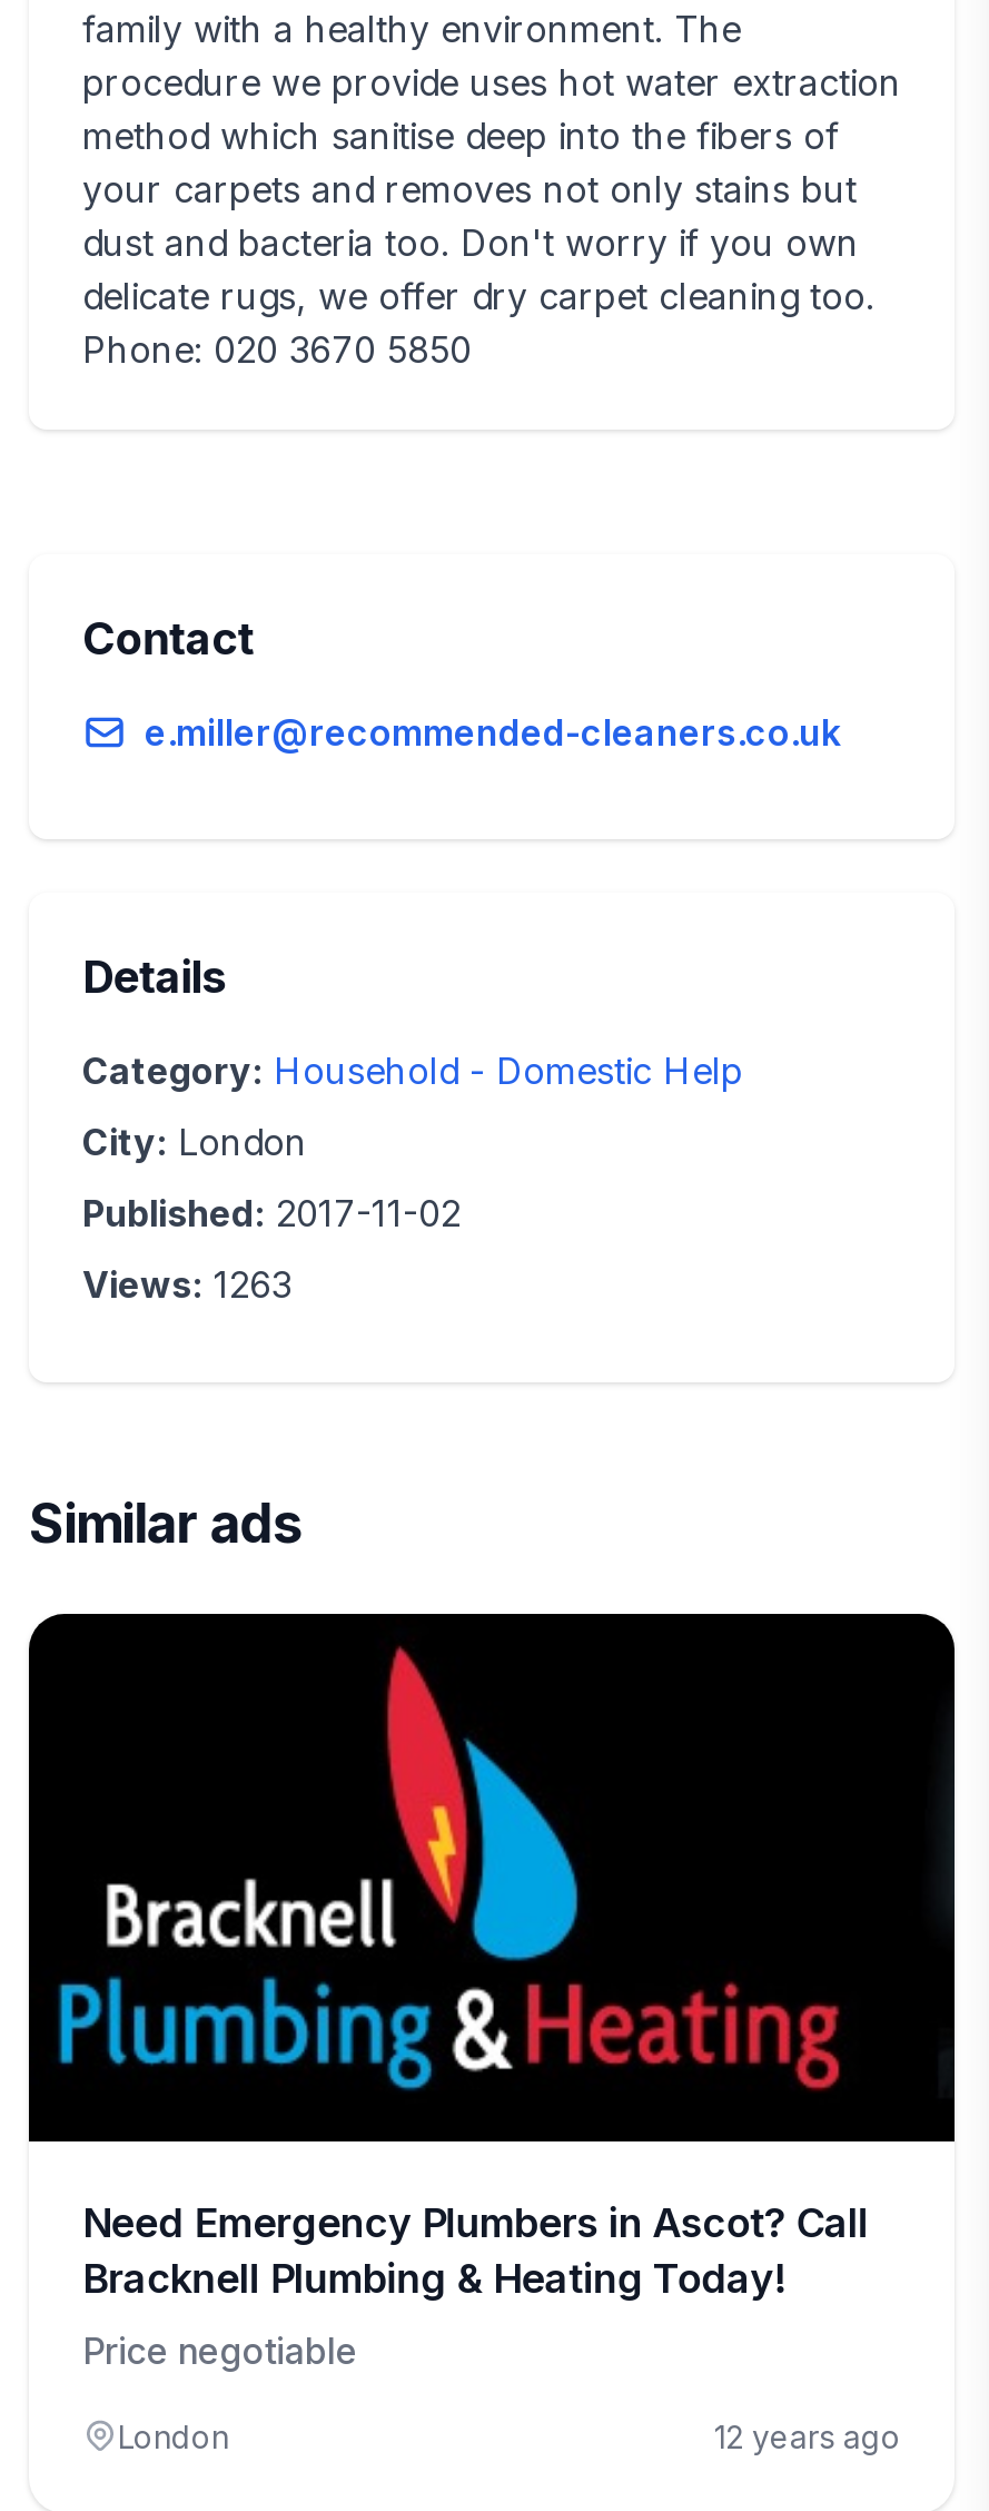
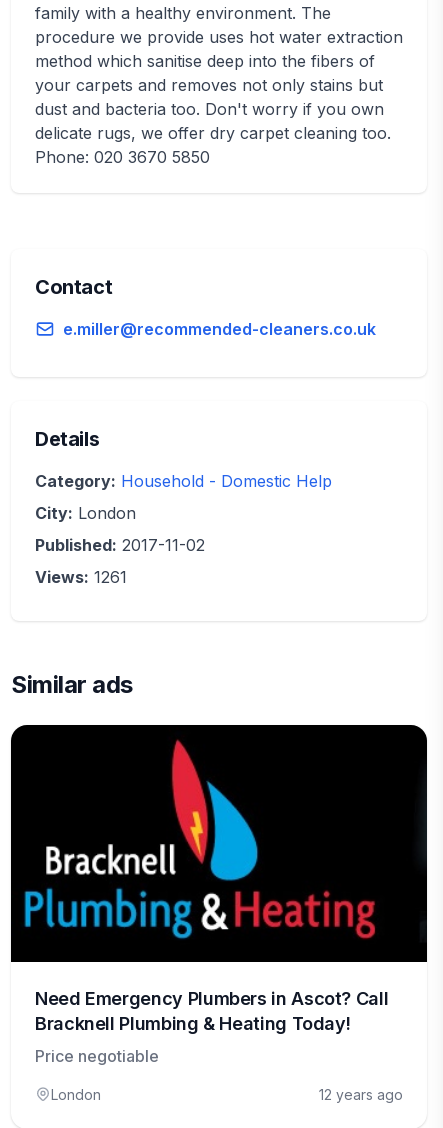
- Views: 1263
+ Views: 1261
